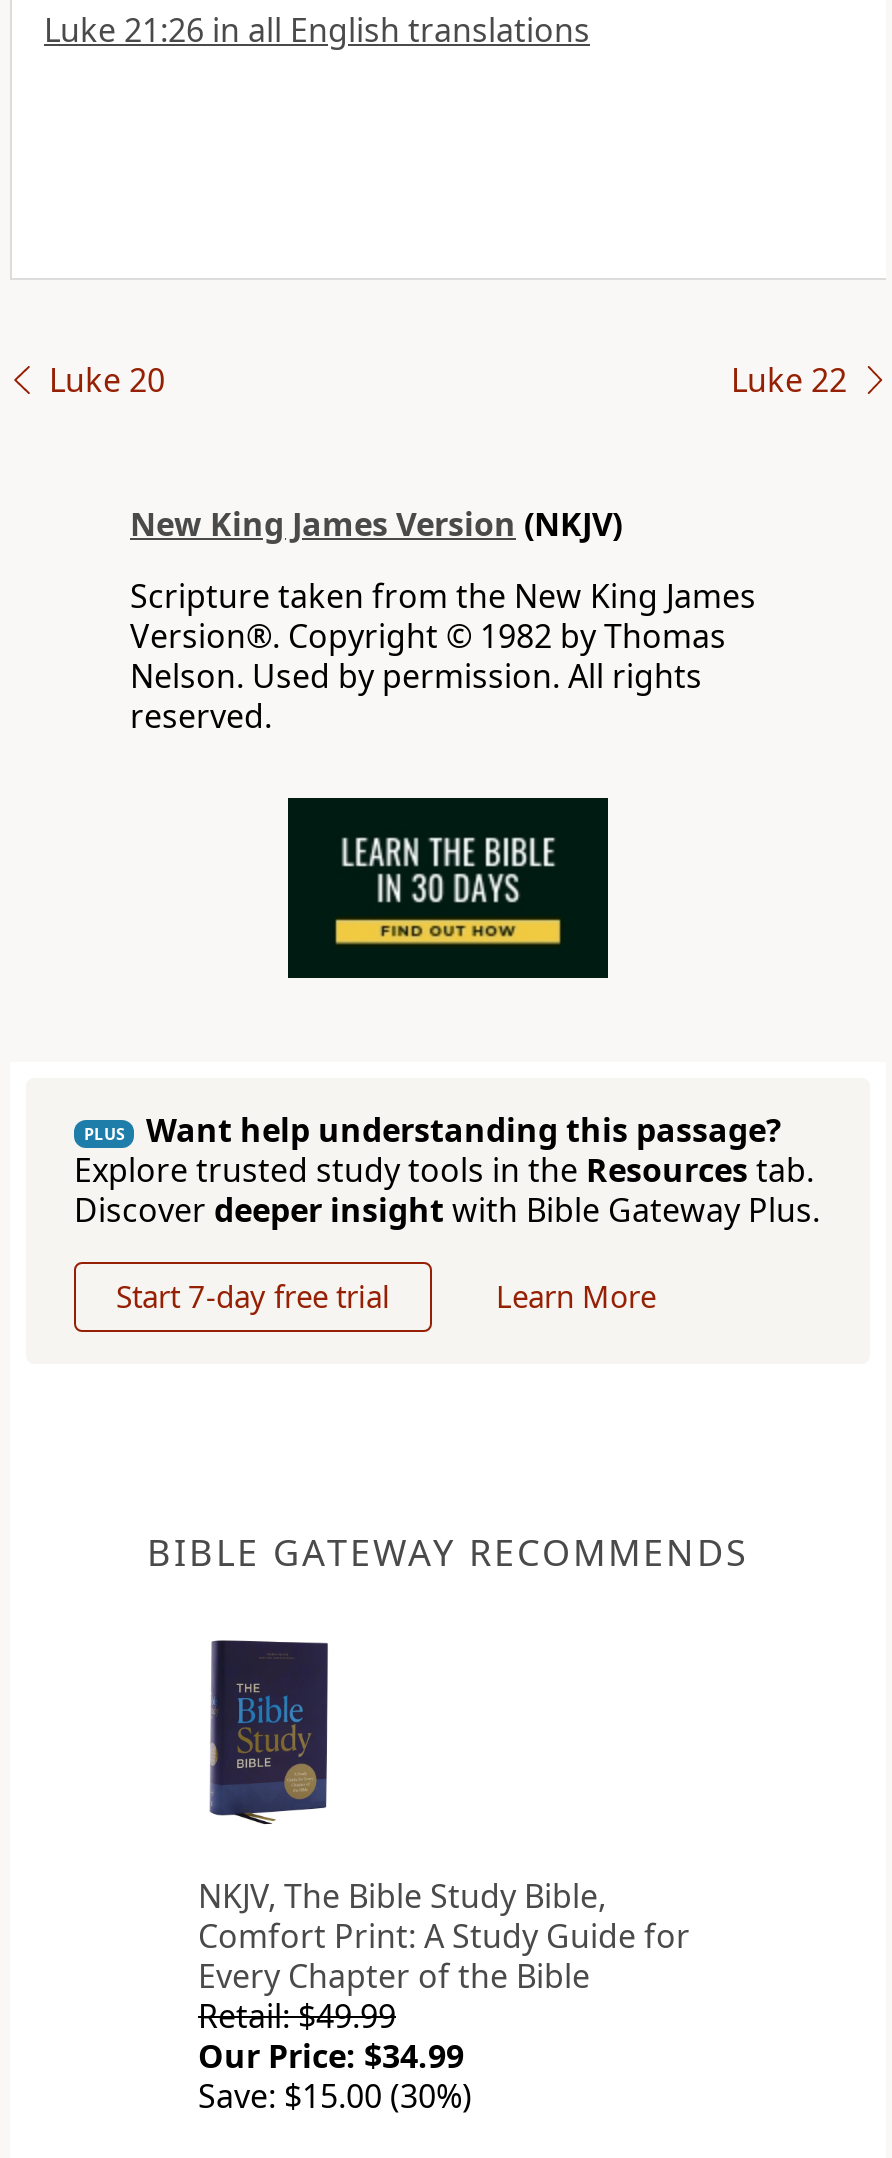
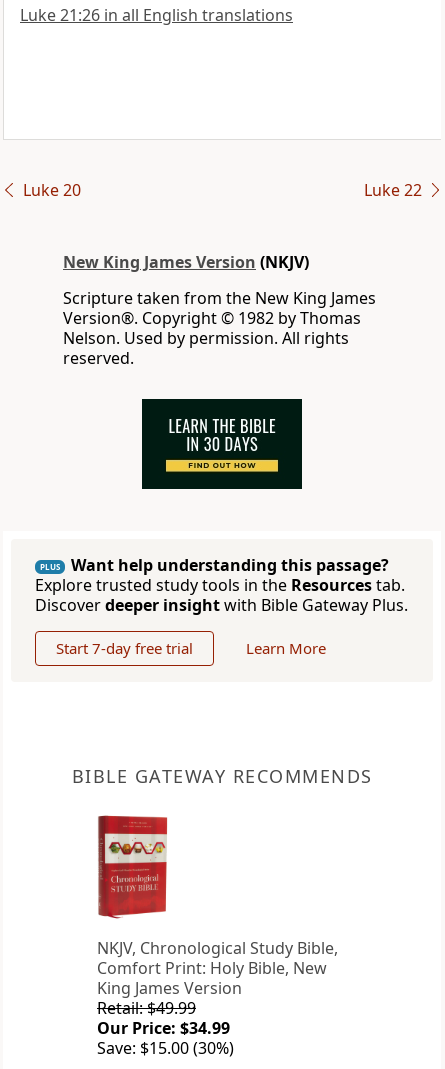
- [image]
- NKJV, The Bible Study Bible,
- Comfort Print: A Study Guide for
- Every Chapter of the Bible
+ [image]
+ NKJV, Chronological Study Bible,
+ Comfort Print: Holy Bible, New
+ King James Version
